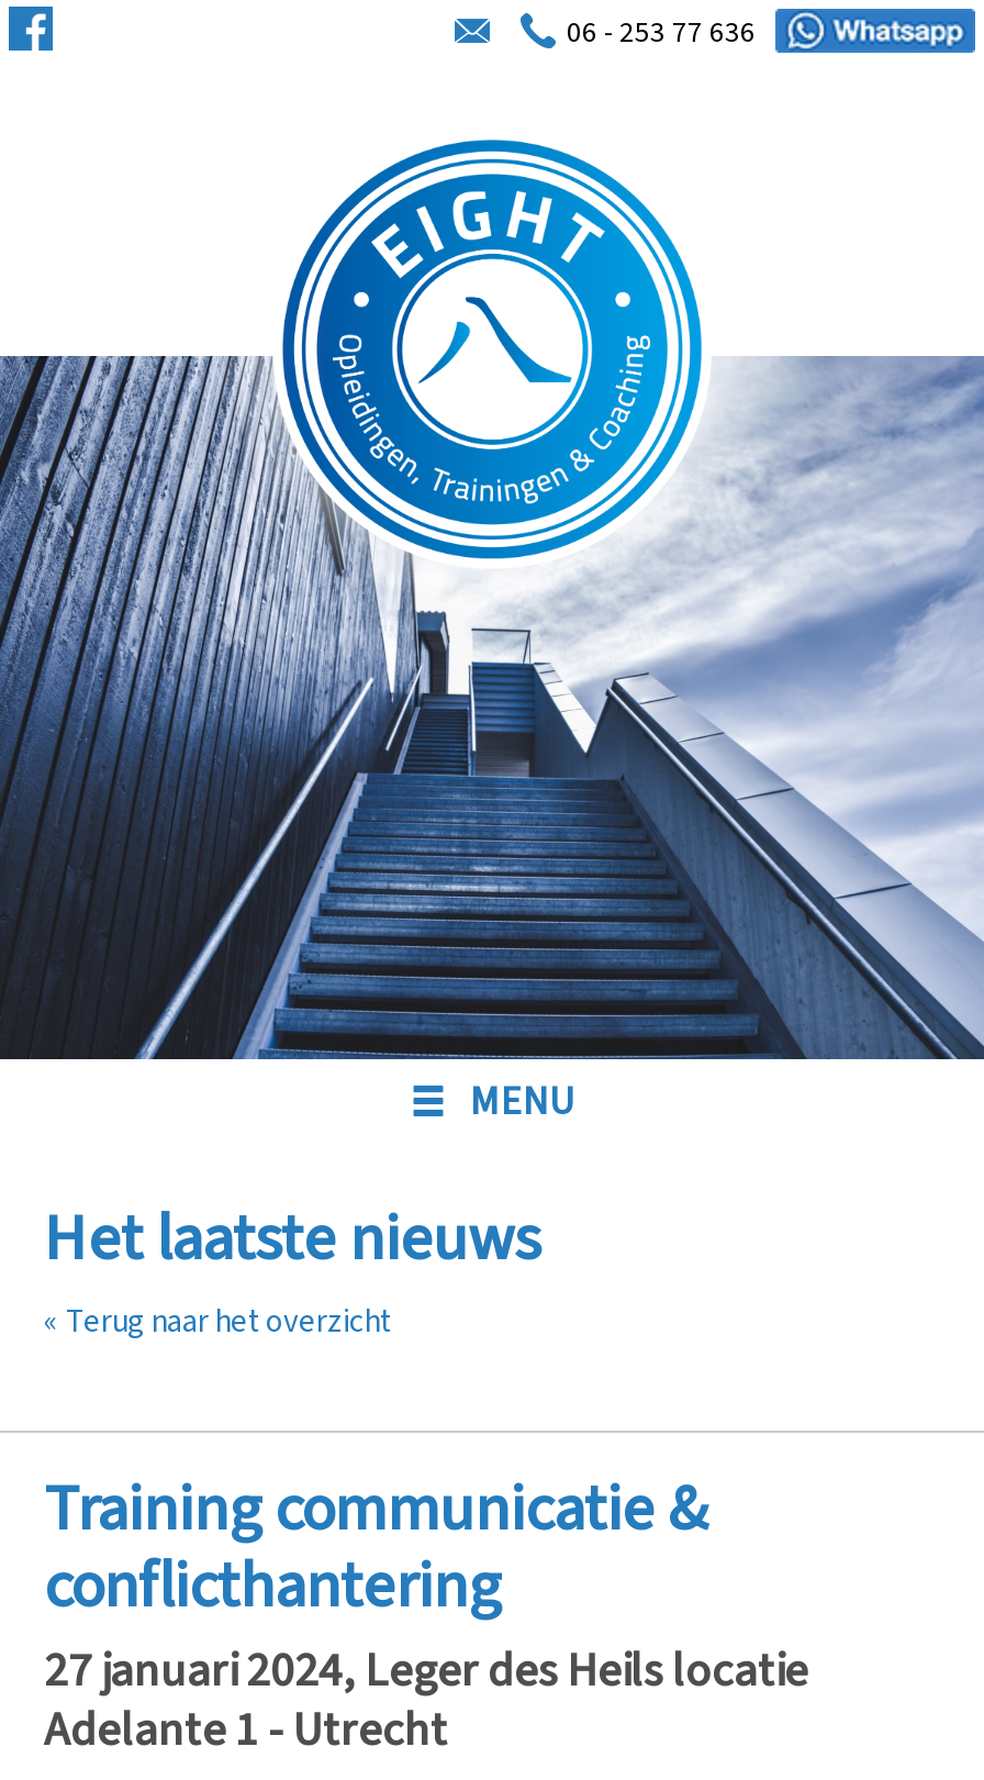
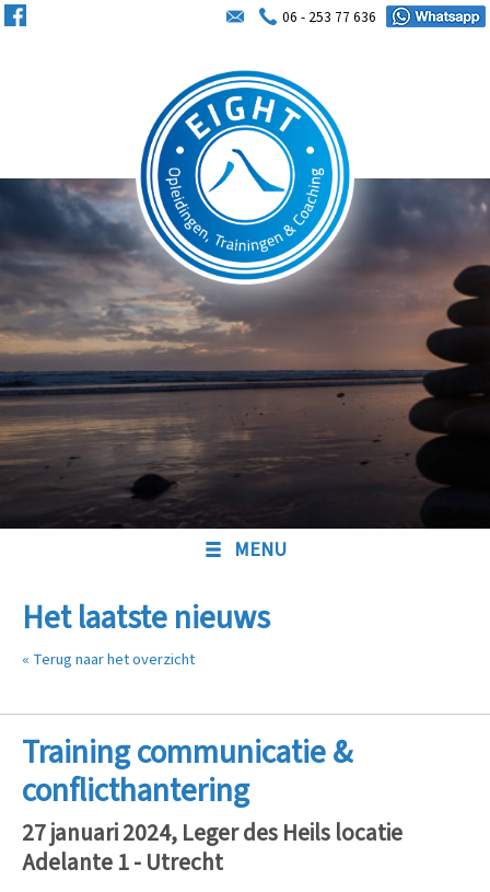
- [image]
+ [image]
